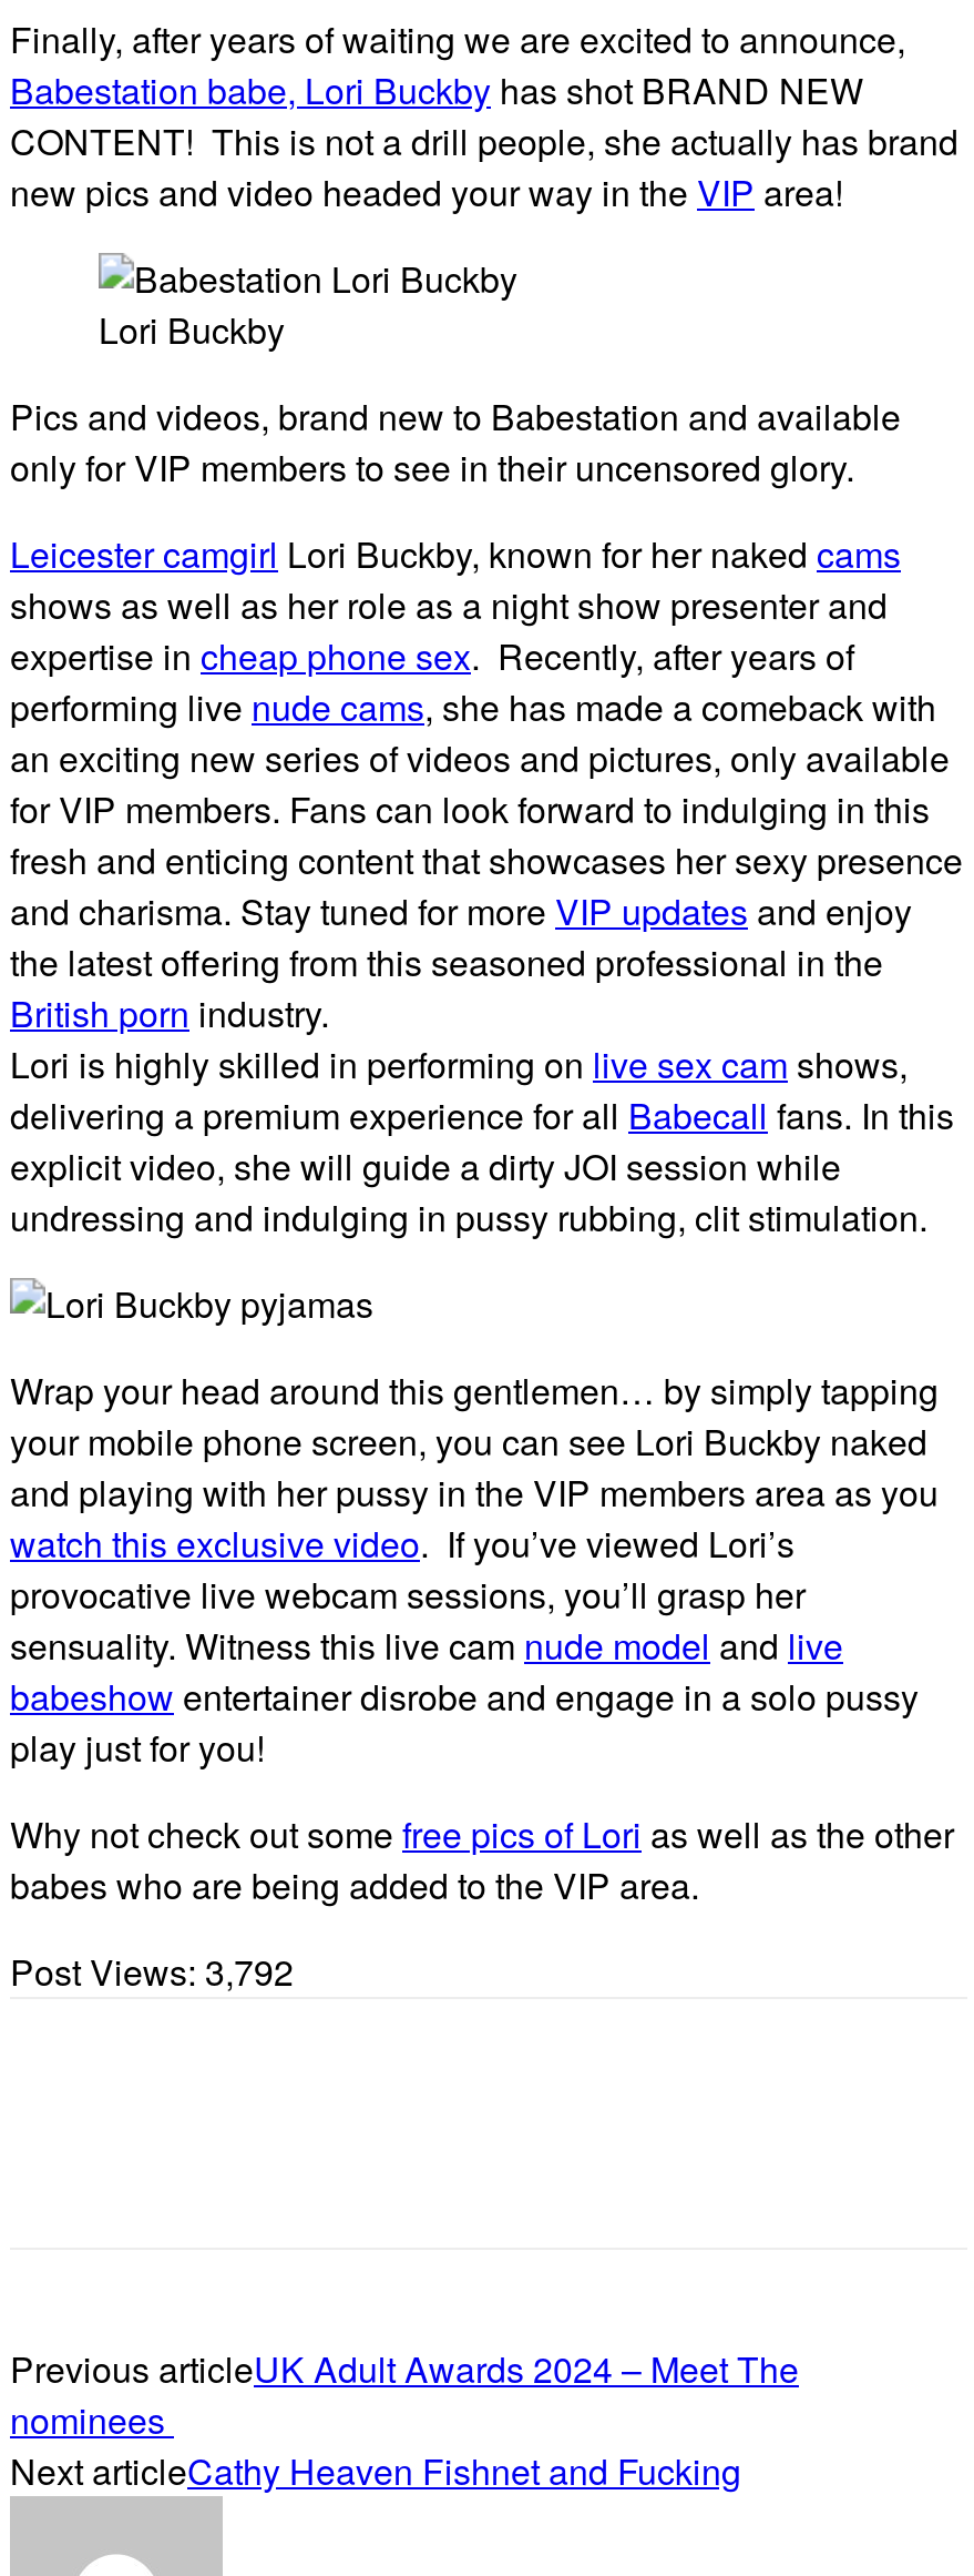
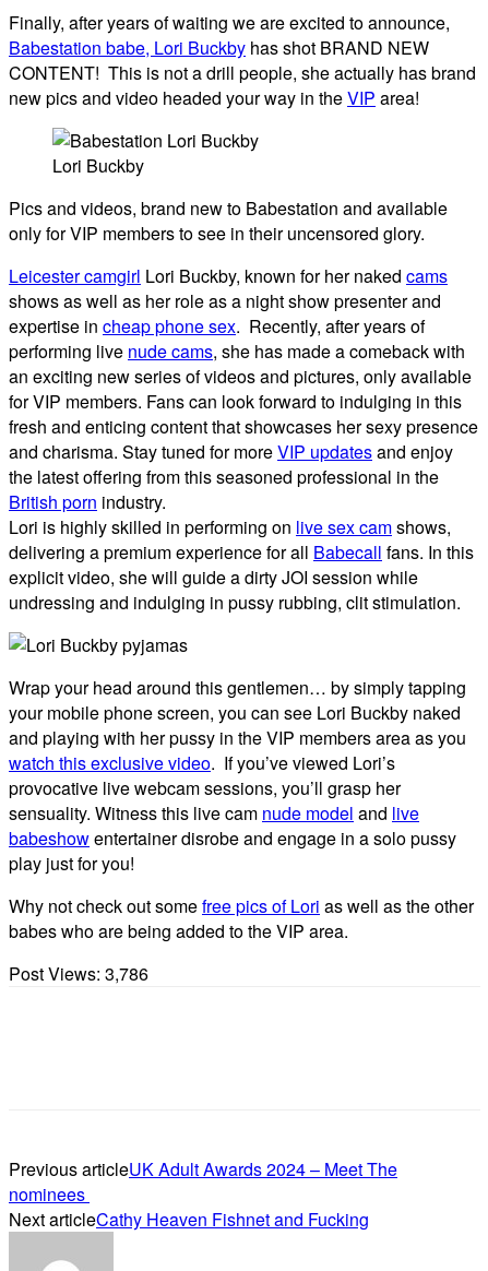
- Post Views: 3,792
+ Post Views: 3,786
